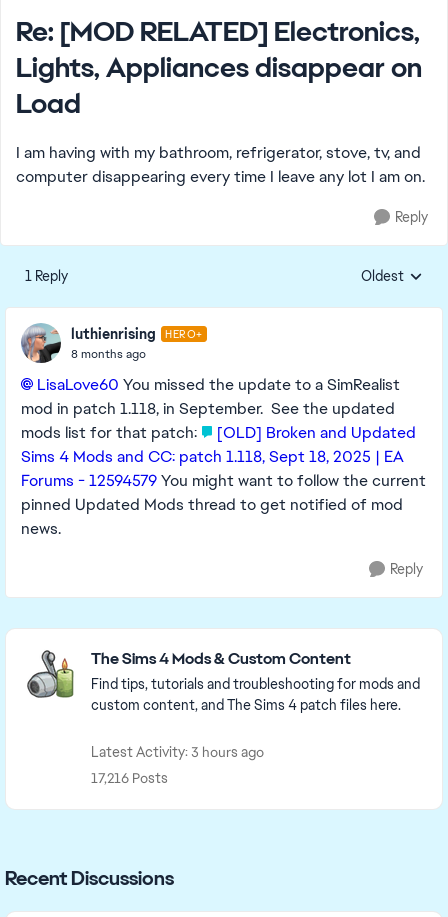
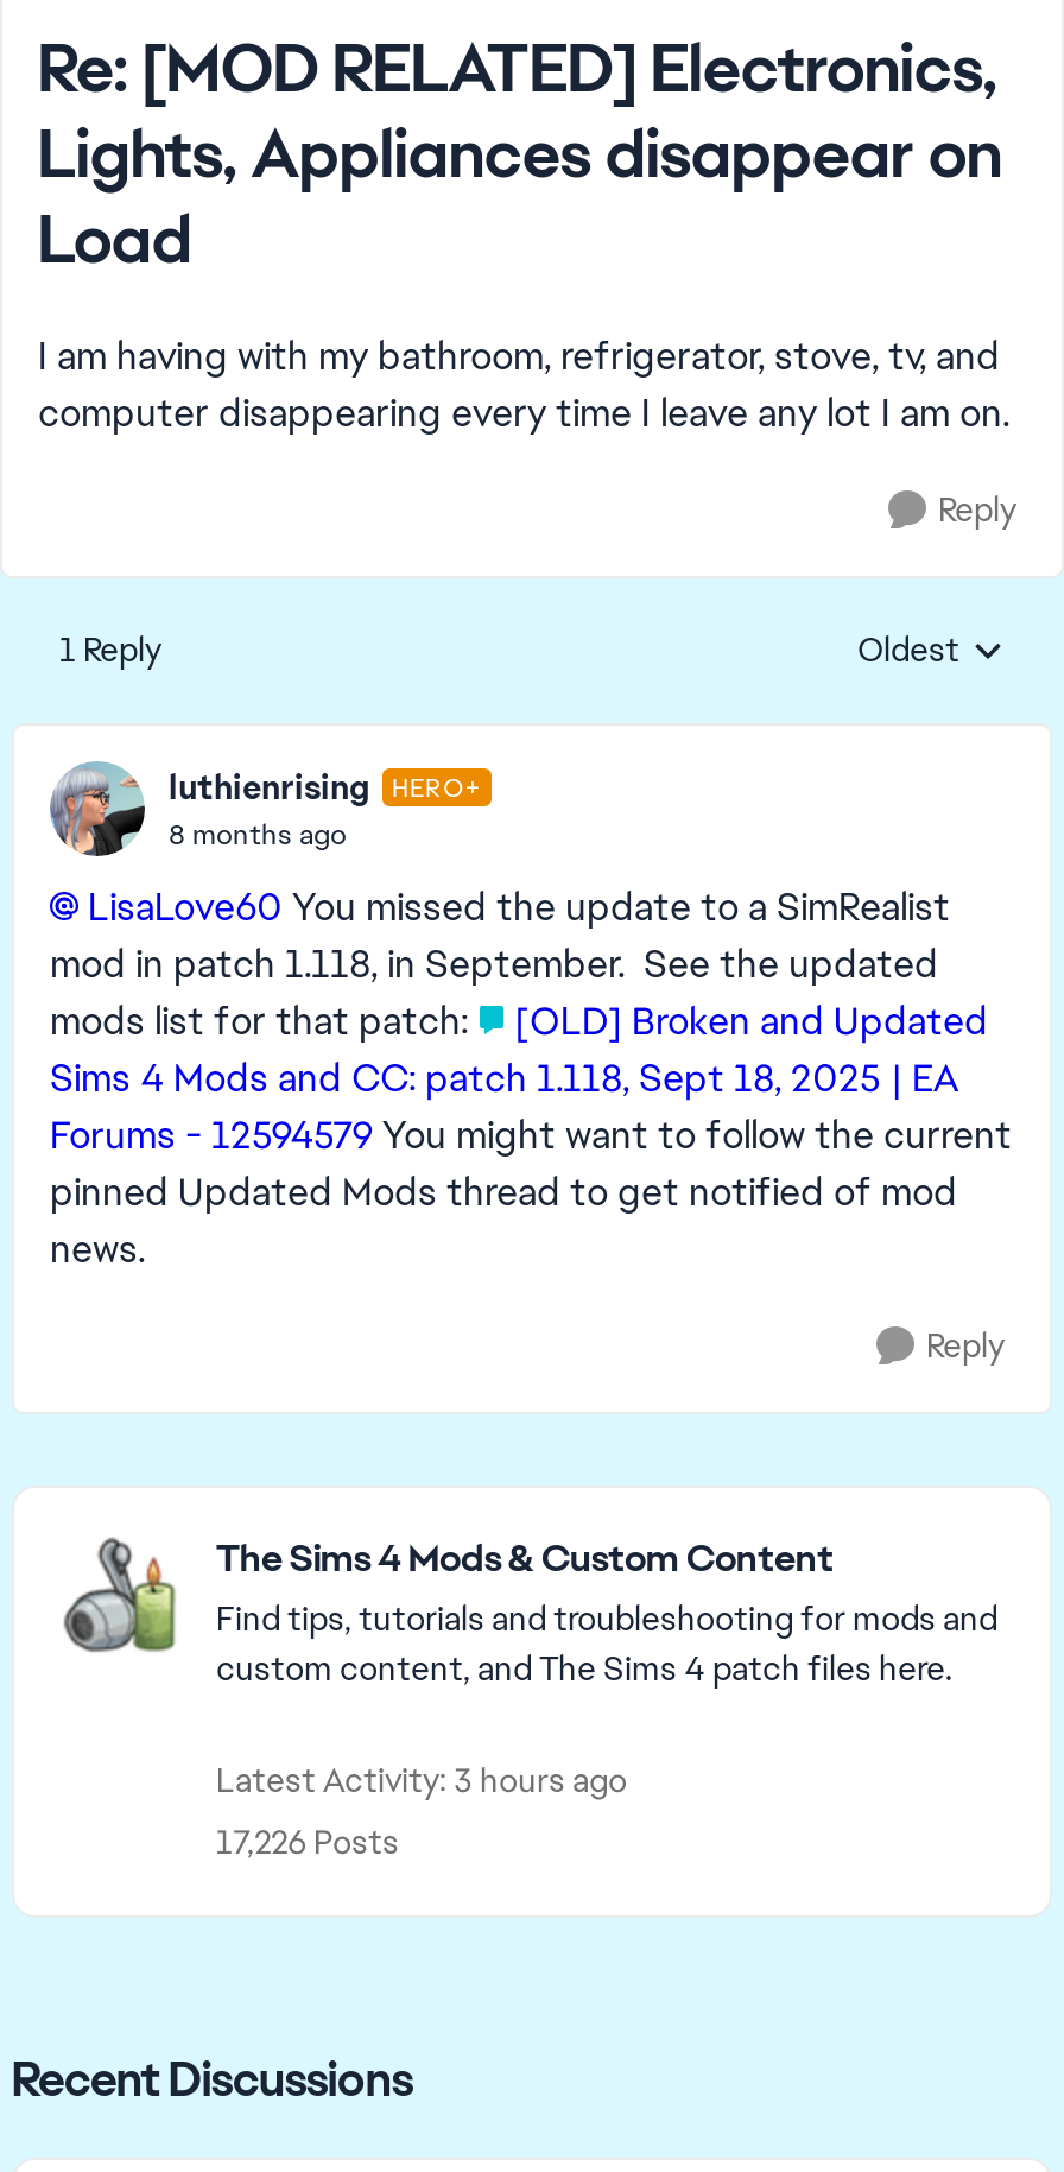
- 17,216 Posts
+ 17,226 Posts
